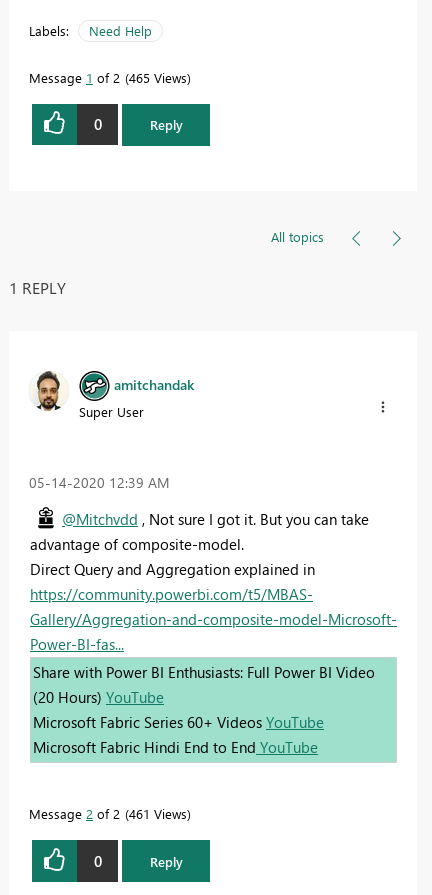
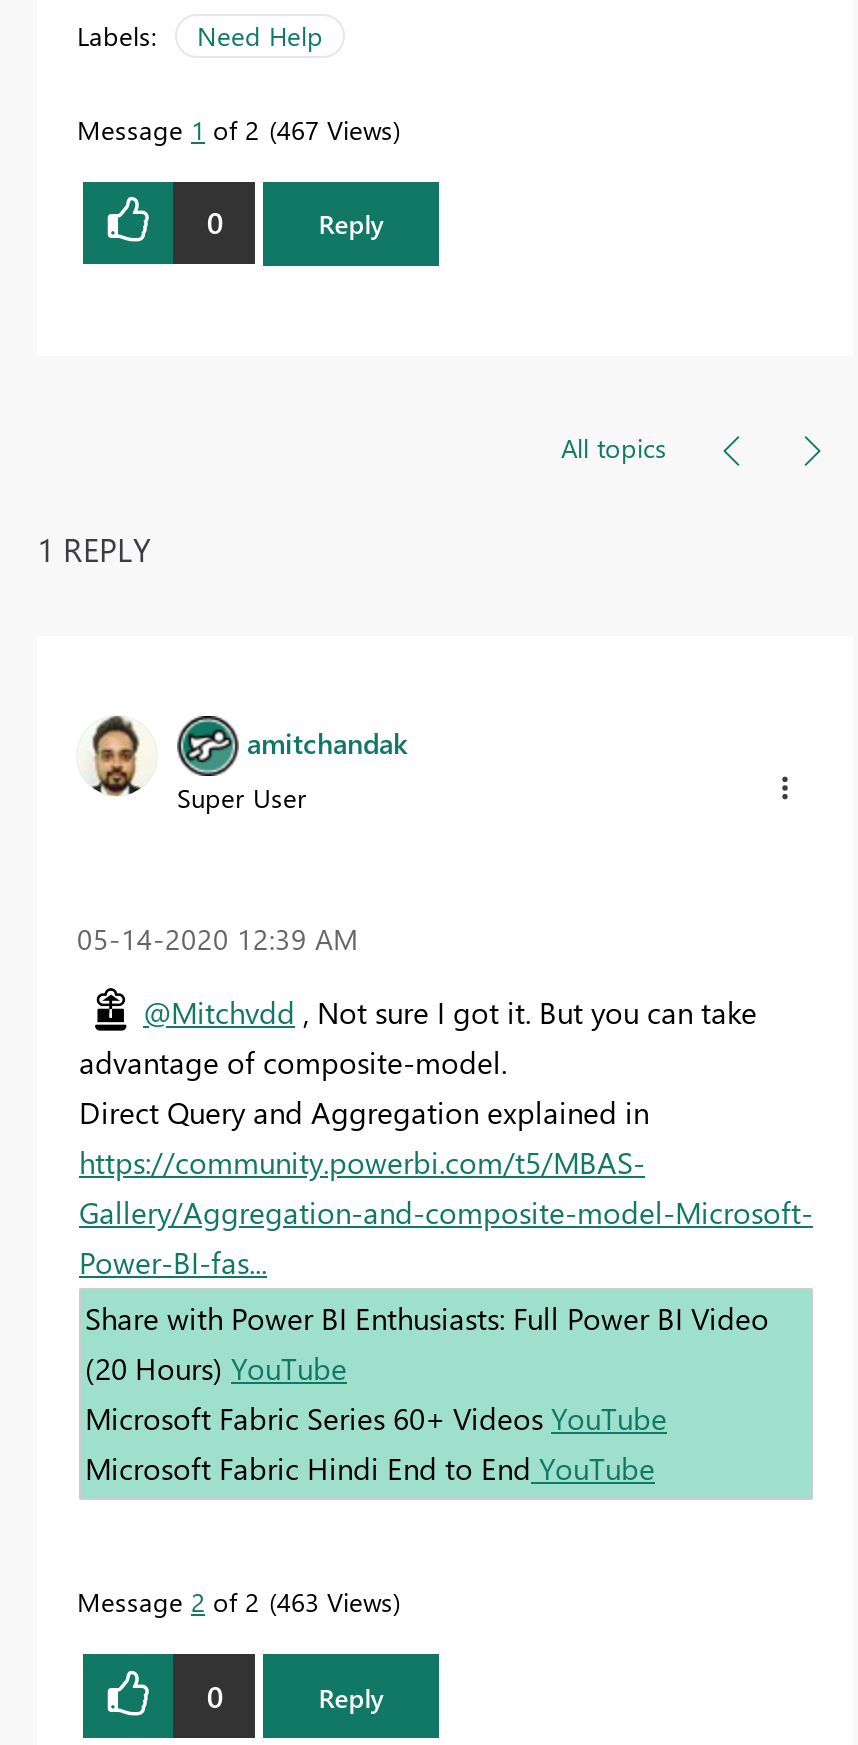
- Message 1 of 2 465 Views
+ Message 1 of 2 467 Views

- Message 2 of 2 461 Views
+ Message 2 of 2 463 Views
